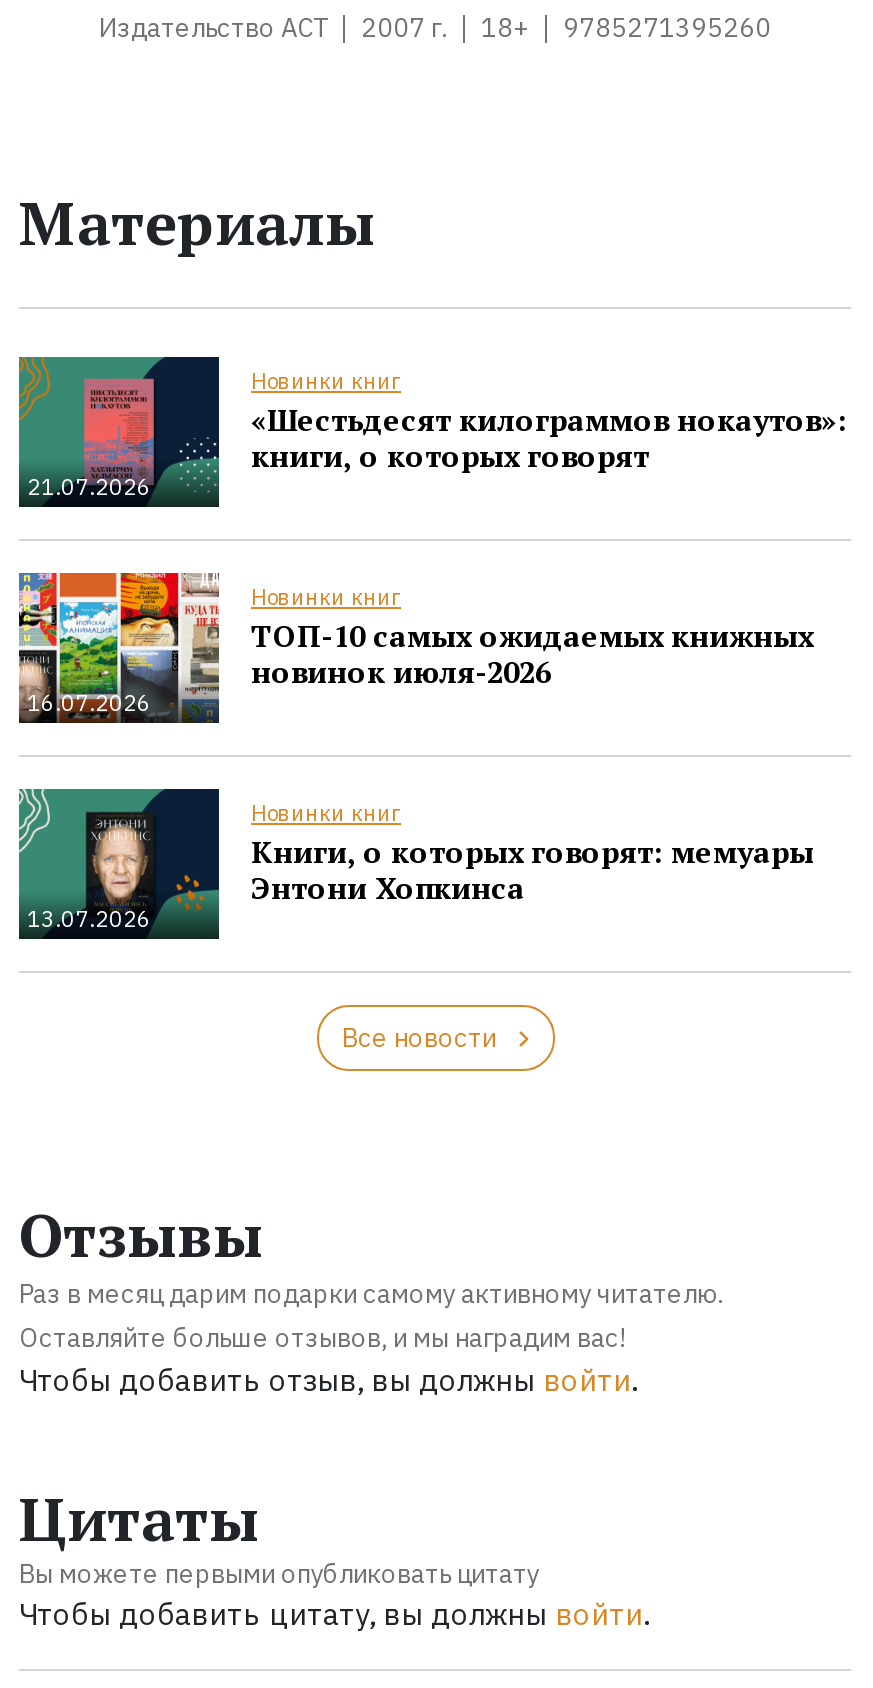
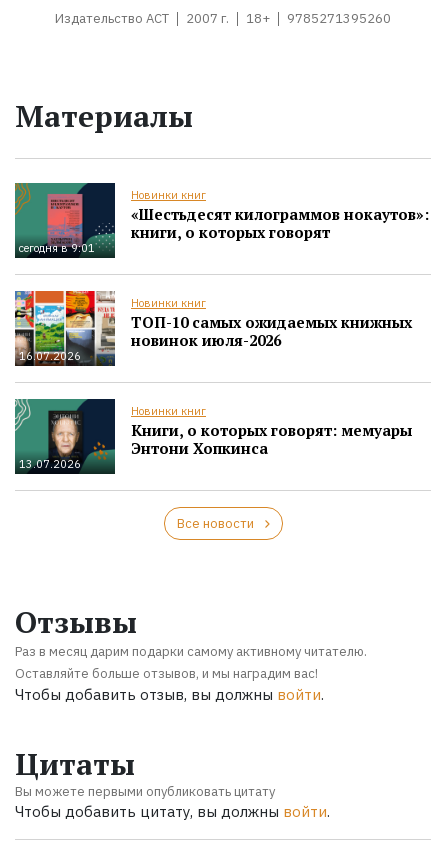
- 21.07.2026
+ сегодня в 9:01
